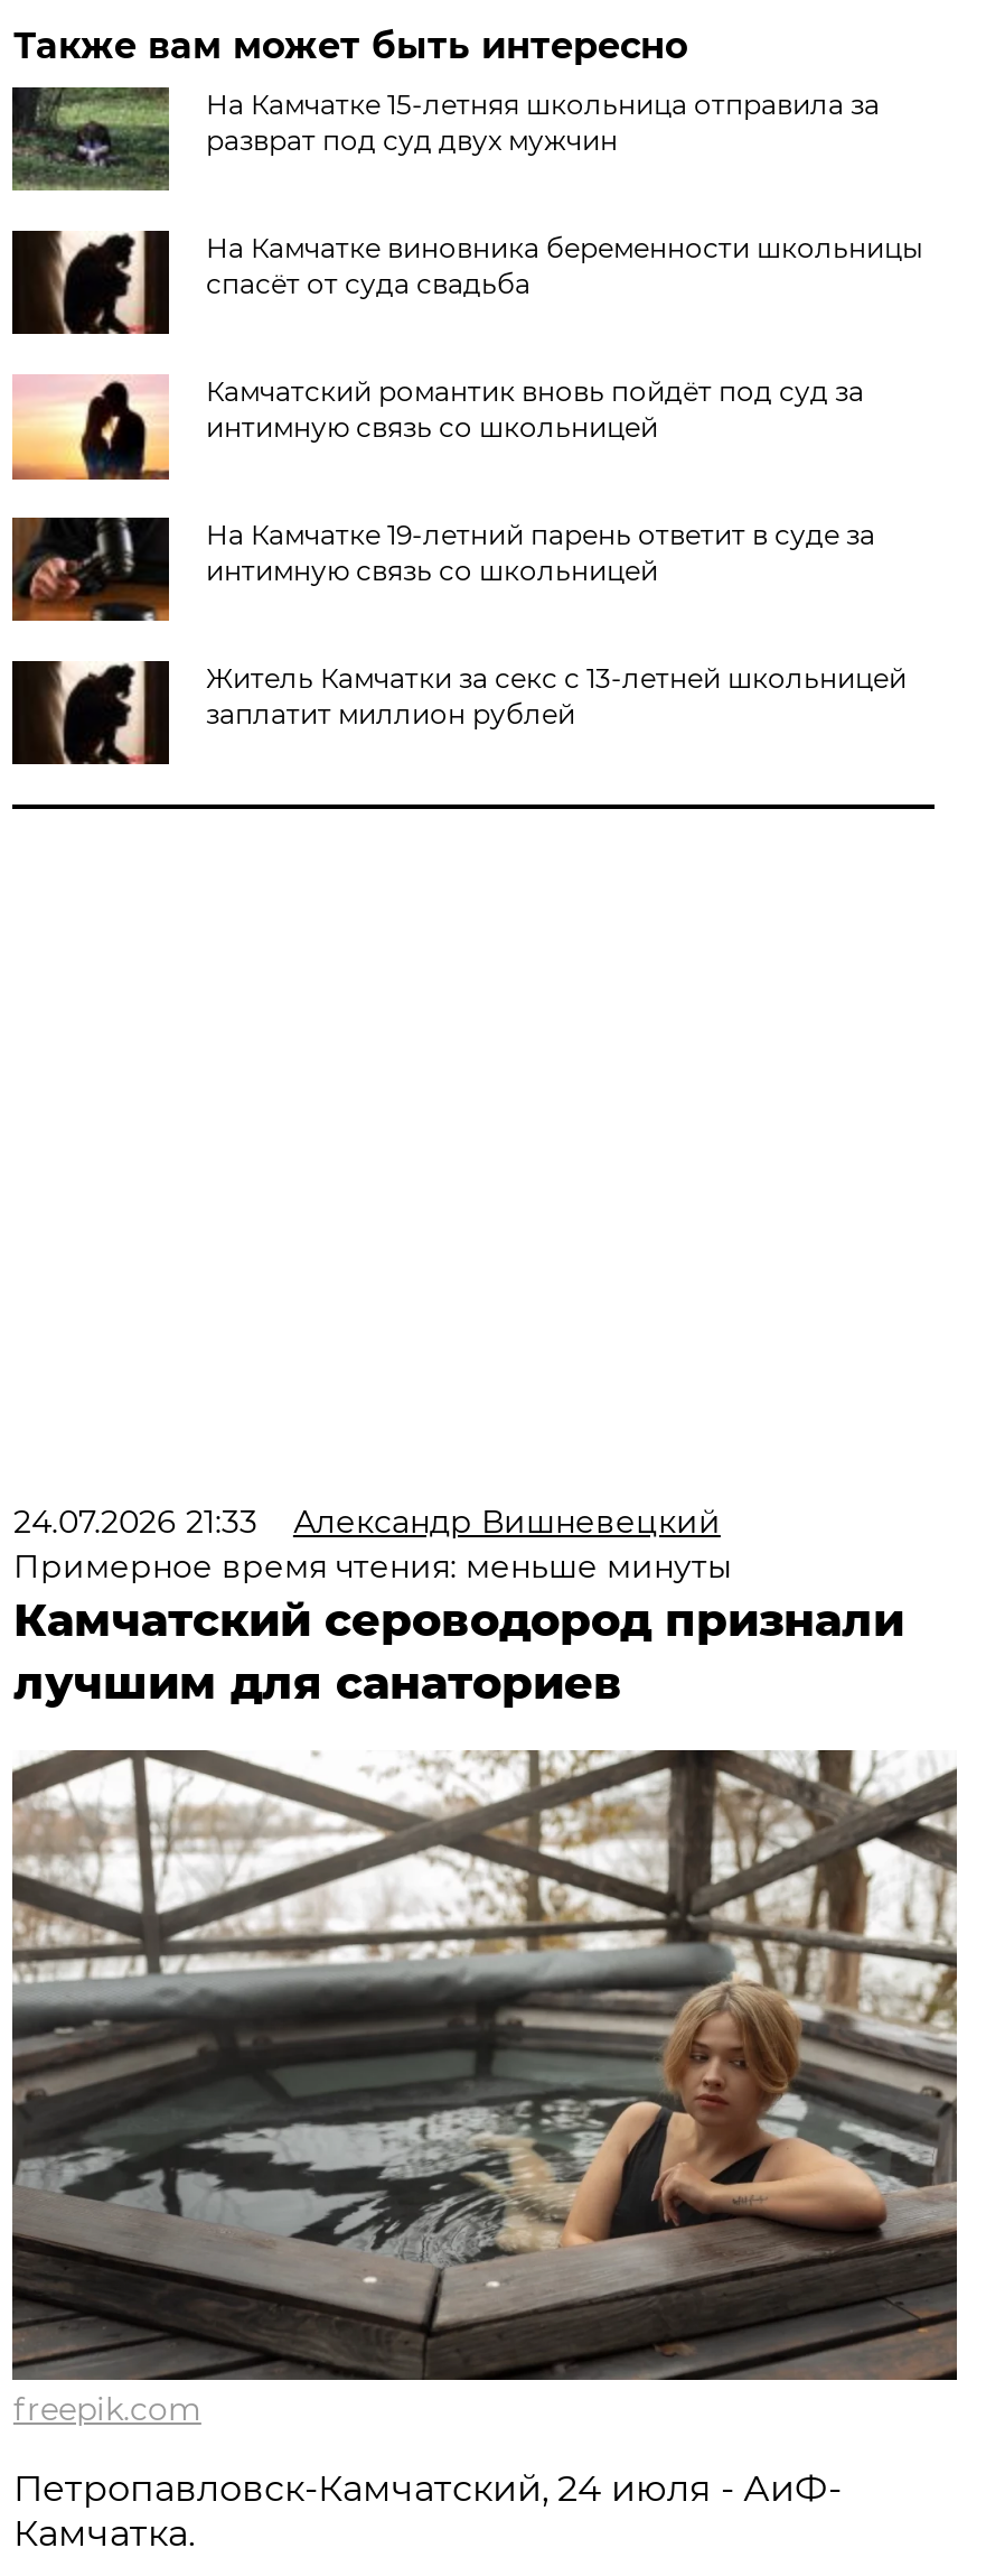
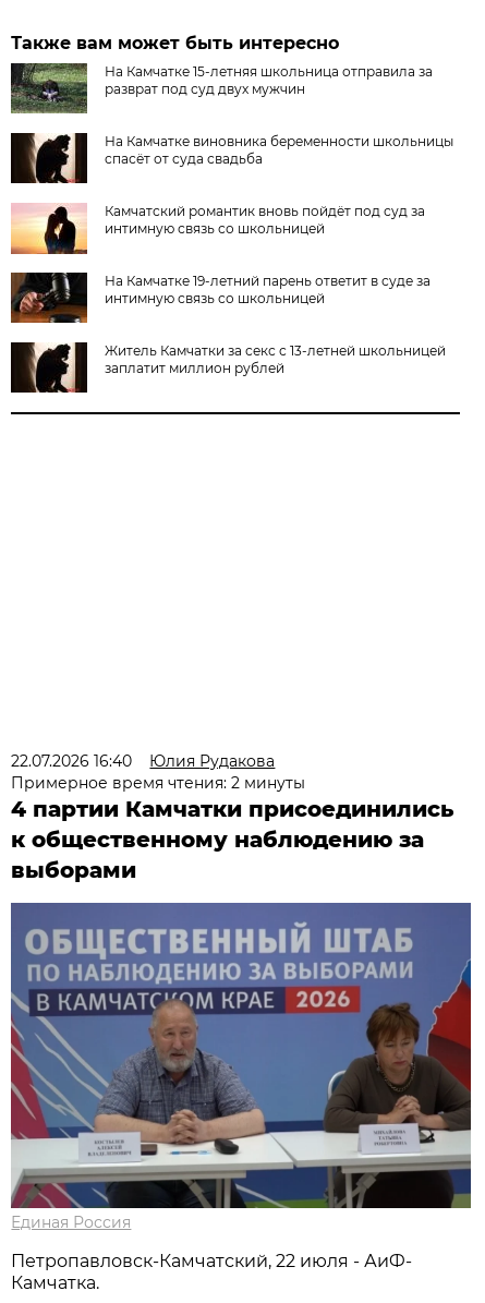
- 24.07.2026 21:33
- Александр Вишневецкий
- Примерное время чтения: меньше минуты
- Камчатский сероводород признали
- лучшим для санаториев
+ 22.07.2026 16:40
+ Юлия Рудакова
+ Примерное время чтения: 2 минуты
+ 4 партии Камчатки присоединились
+ к общественному наблюдению за
+ выборами

- [image]
- freepik.com
+ [image]
+ Единая Россия

- Петропавловск-Камчатский, 24 июля - АиФ-
+ Петропавловск-Камчатский, 22 июля - АиФ-
